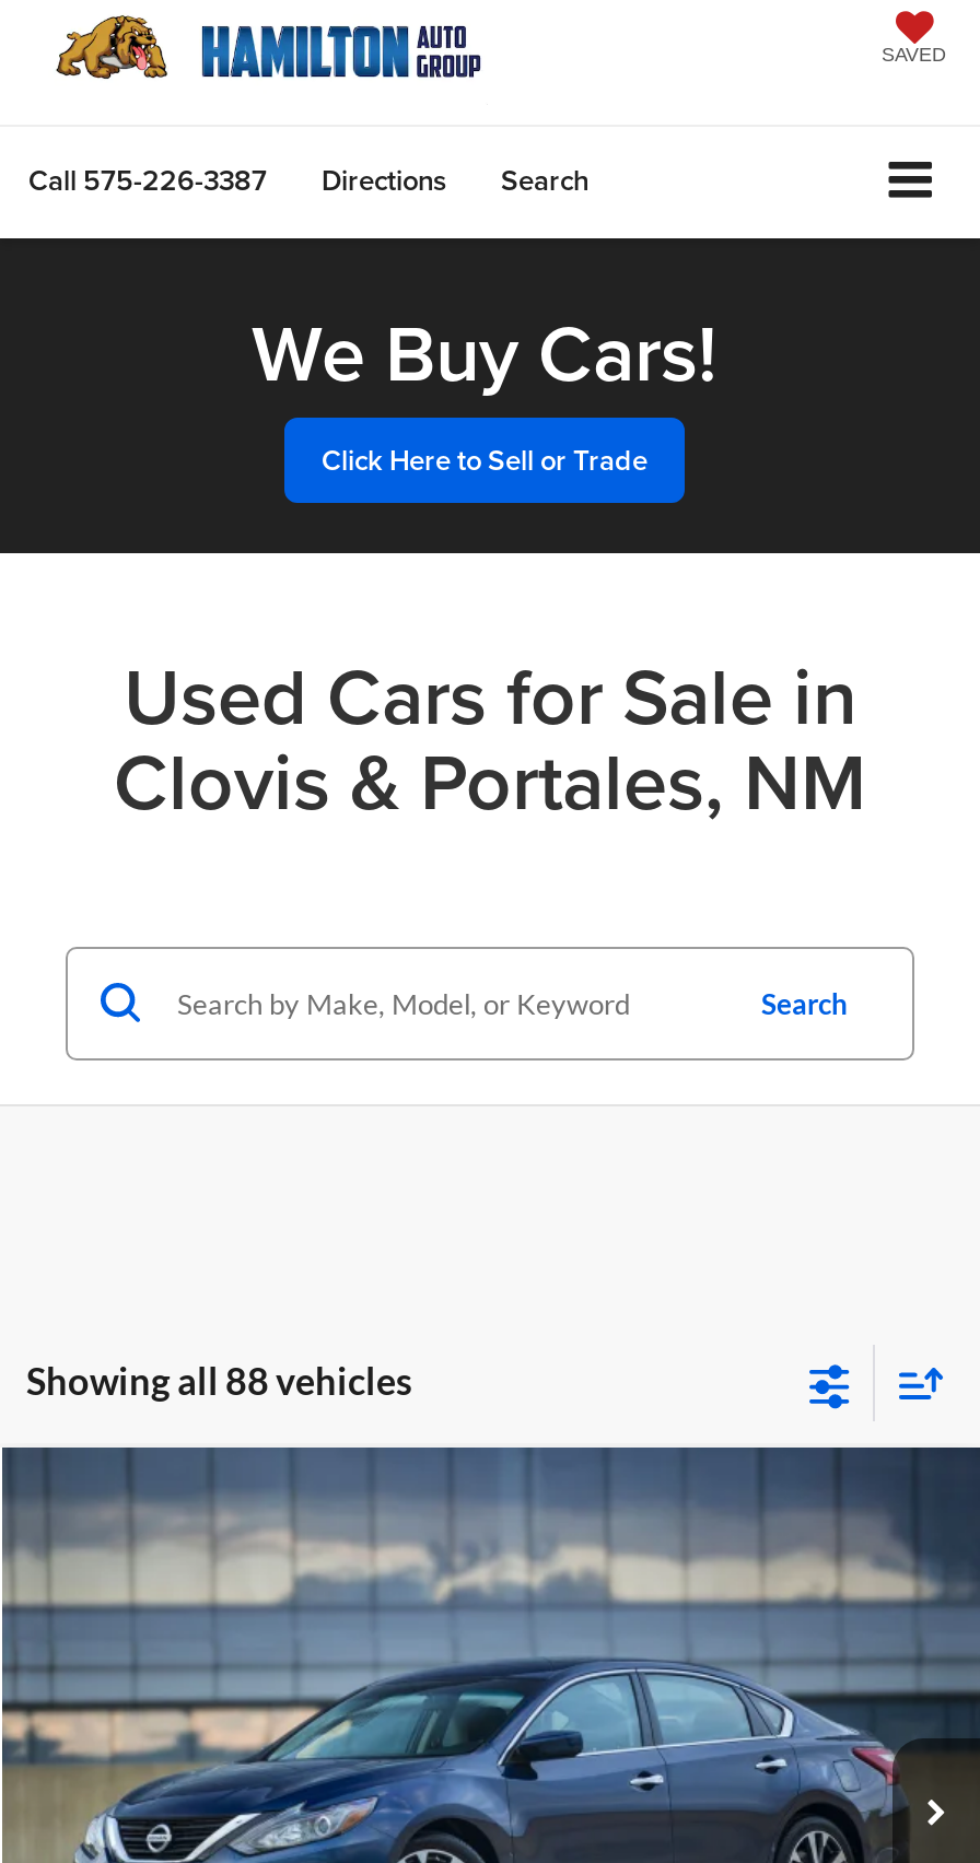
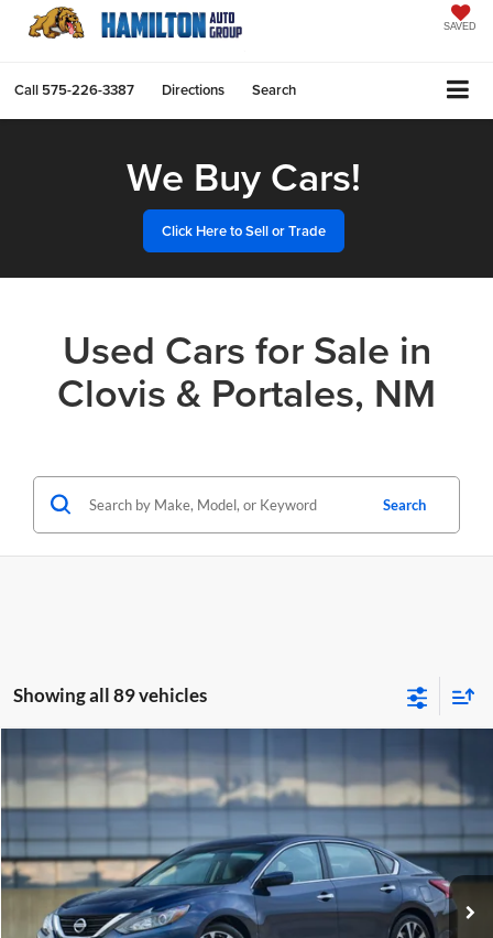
- Showing all 88 vehicles
+ Showing all 89 vehicles
